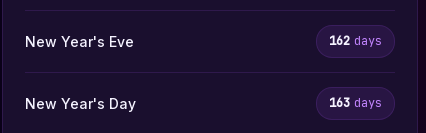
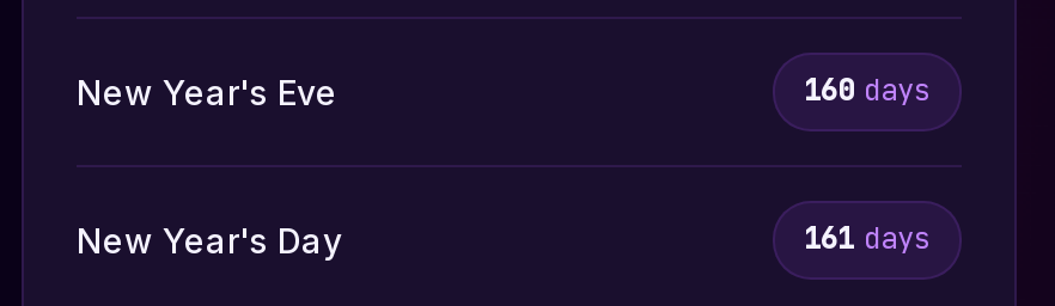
- 162 days
+ 160 days

- 163 days
+ 161 days
